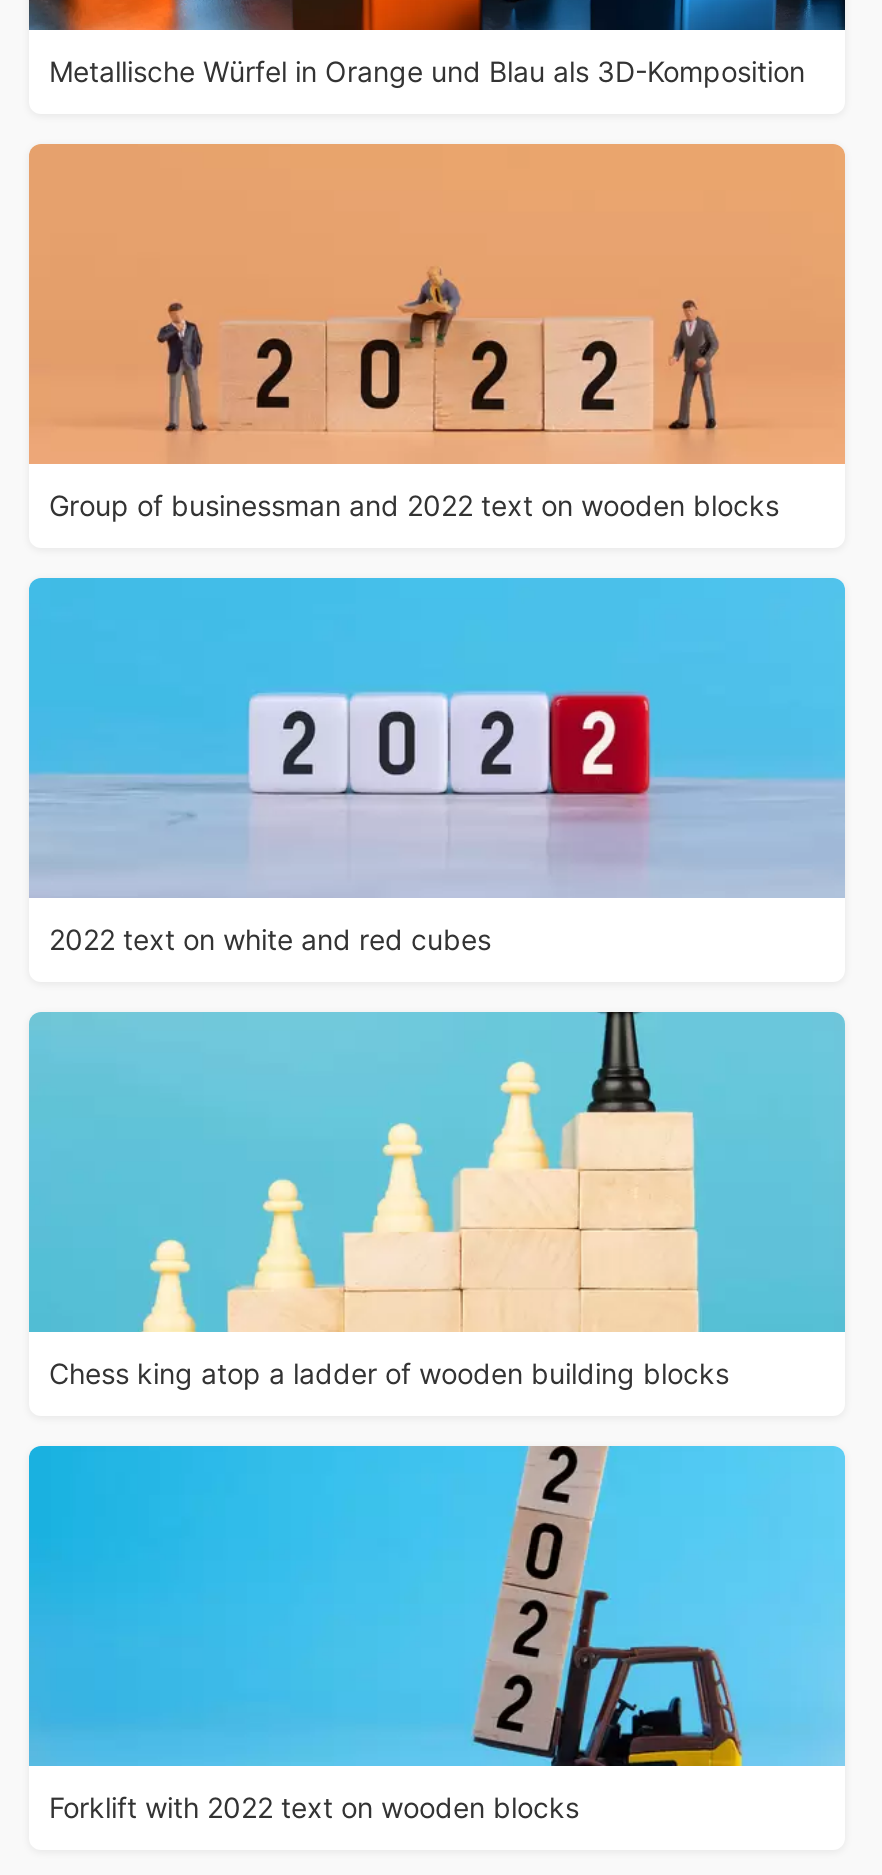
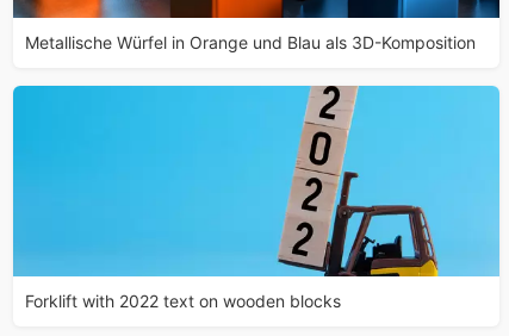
- [image]
- Group of businessman and 2022 text on wooden blocks

- [image]
- 2022 text on white and red cubes

- [image]
- Chess king atop a ladder of wooden building blocks
